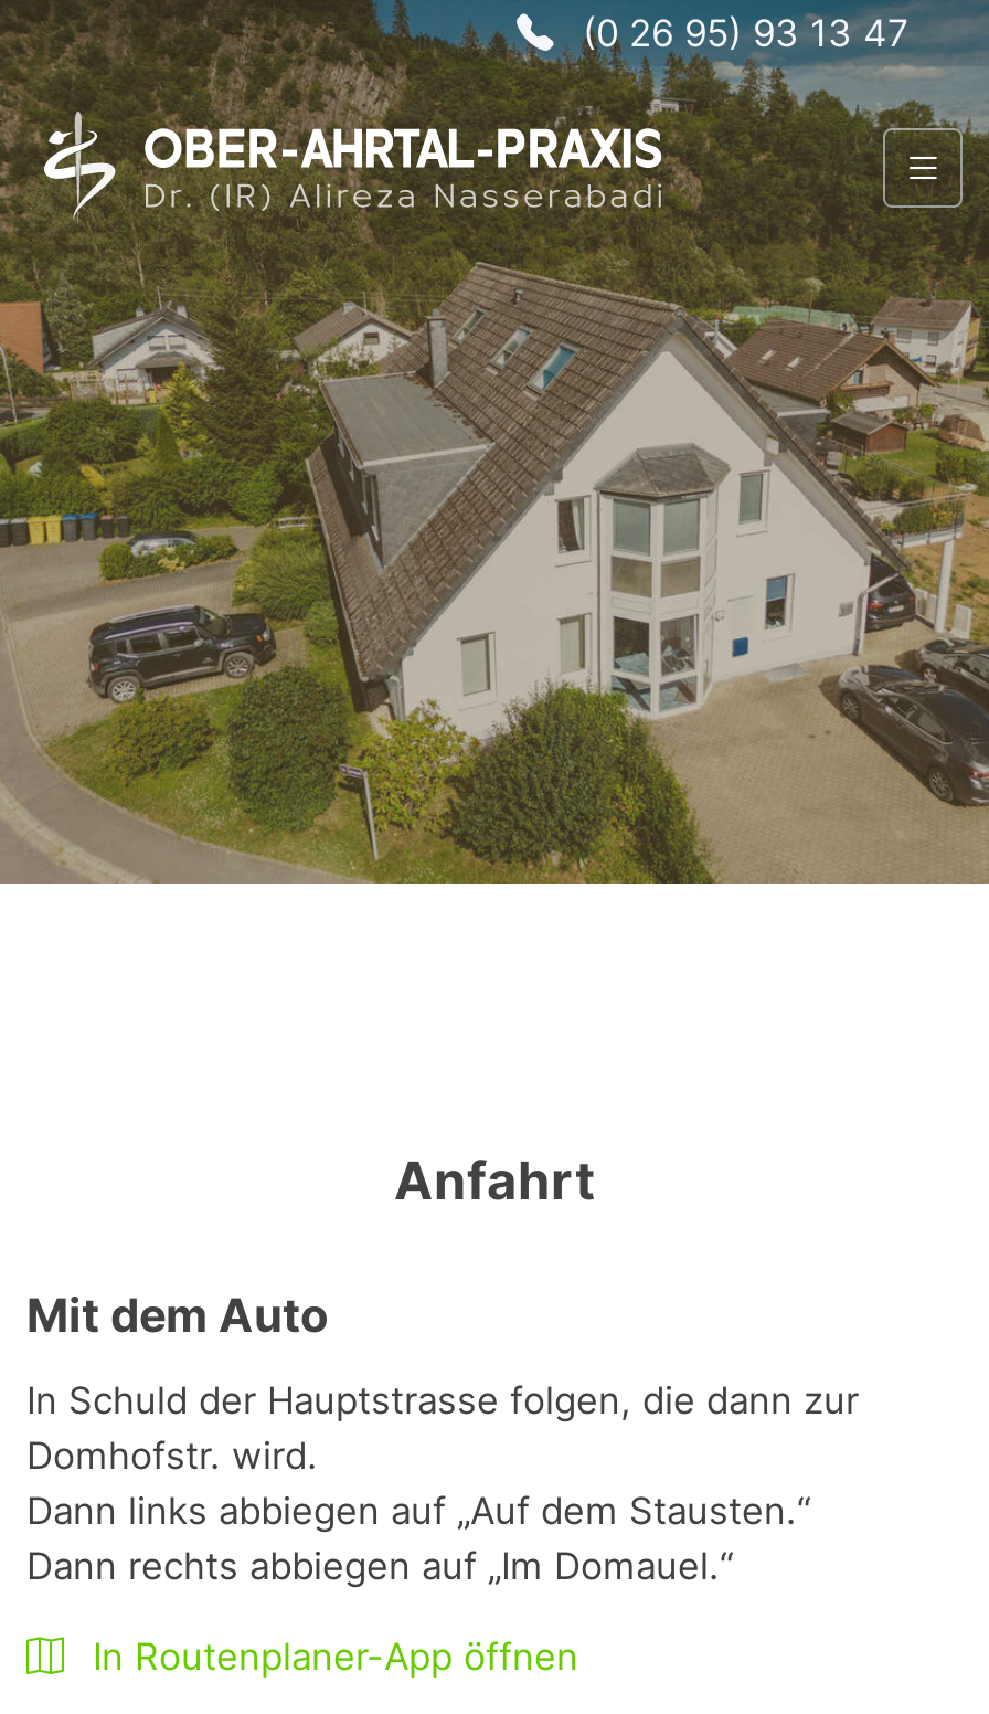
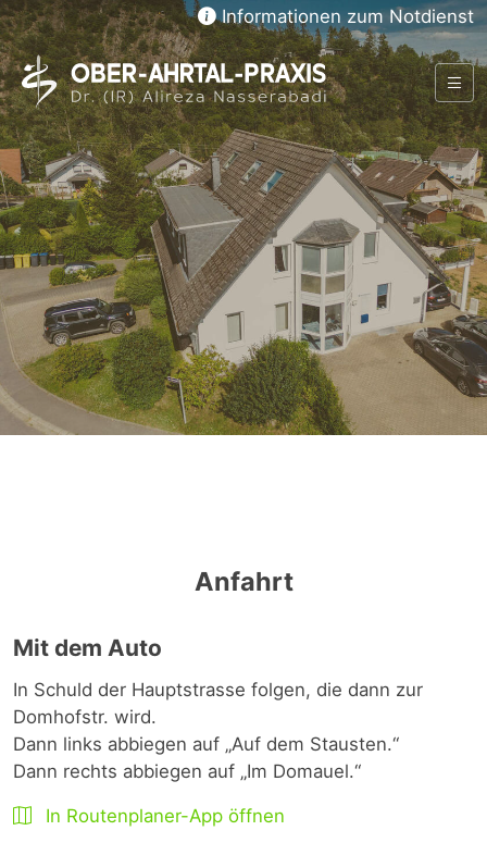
- (0 26 95) 93 13 47
+ Informationen zum Notdienst
